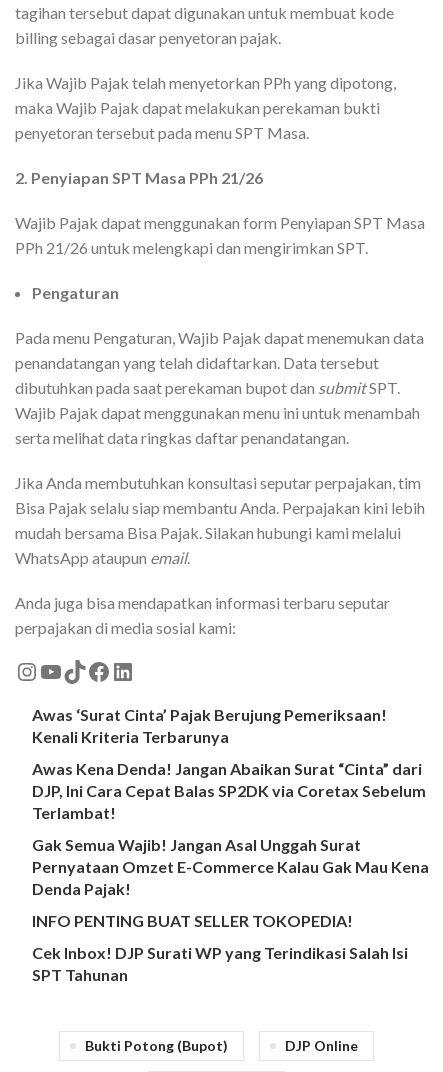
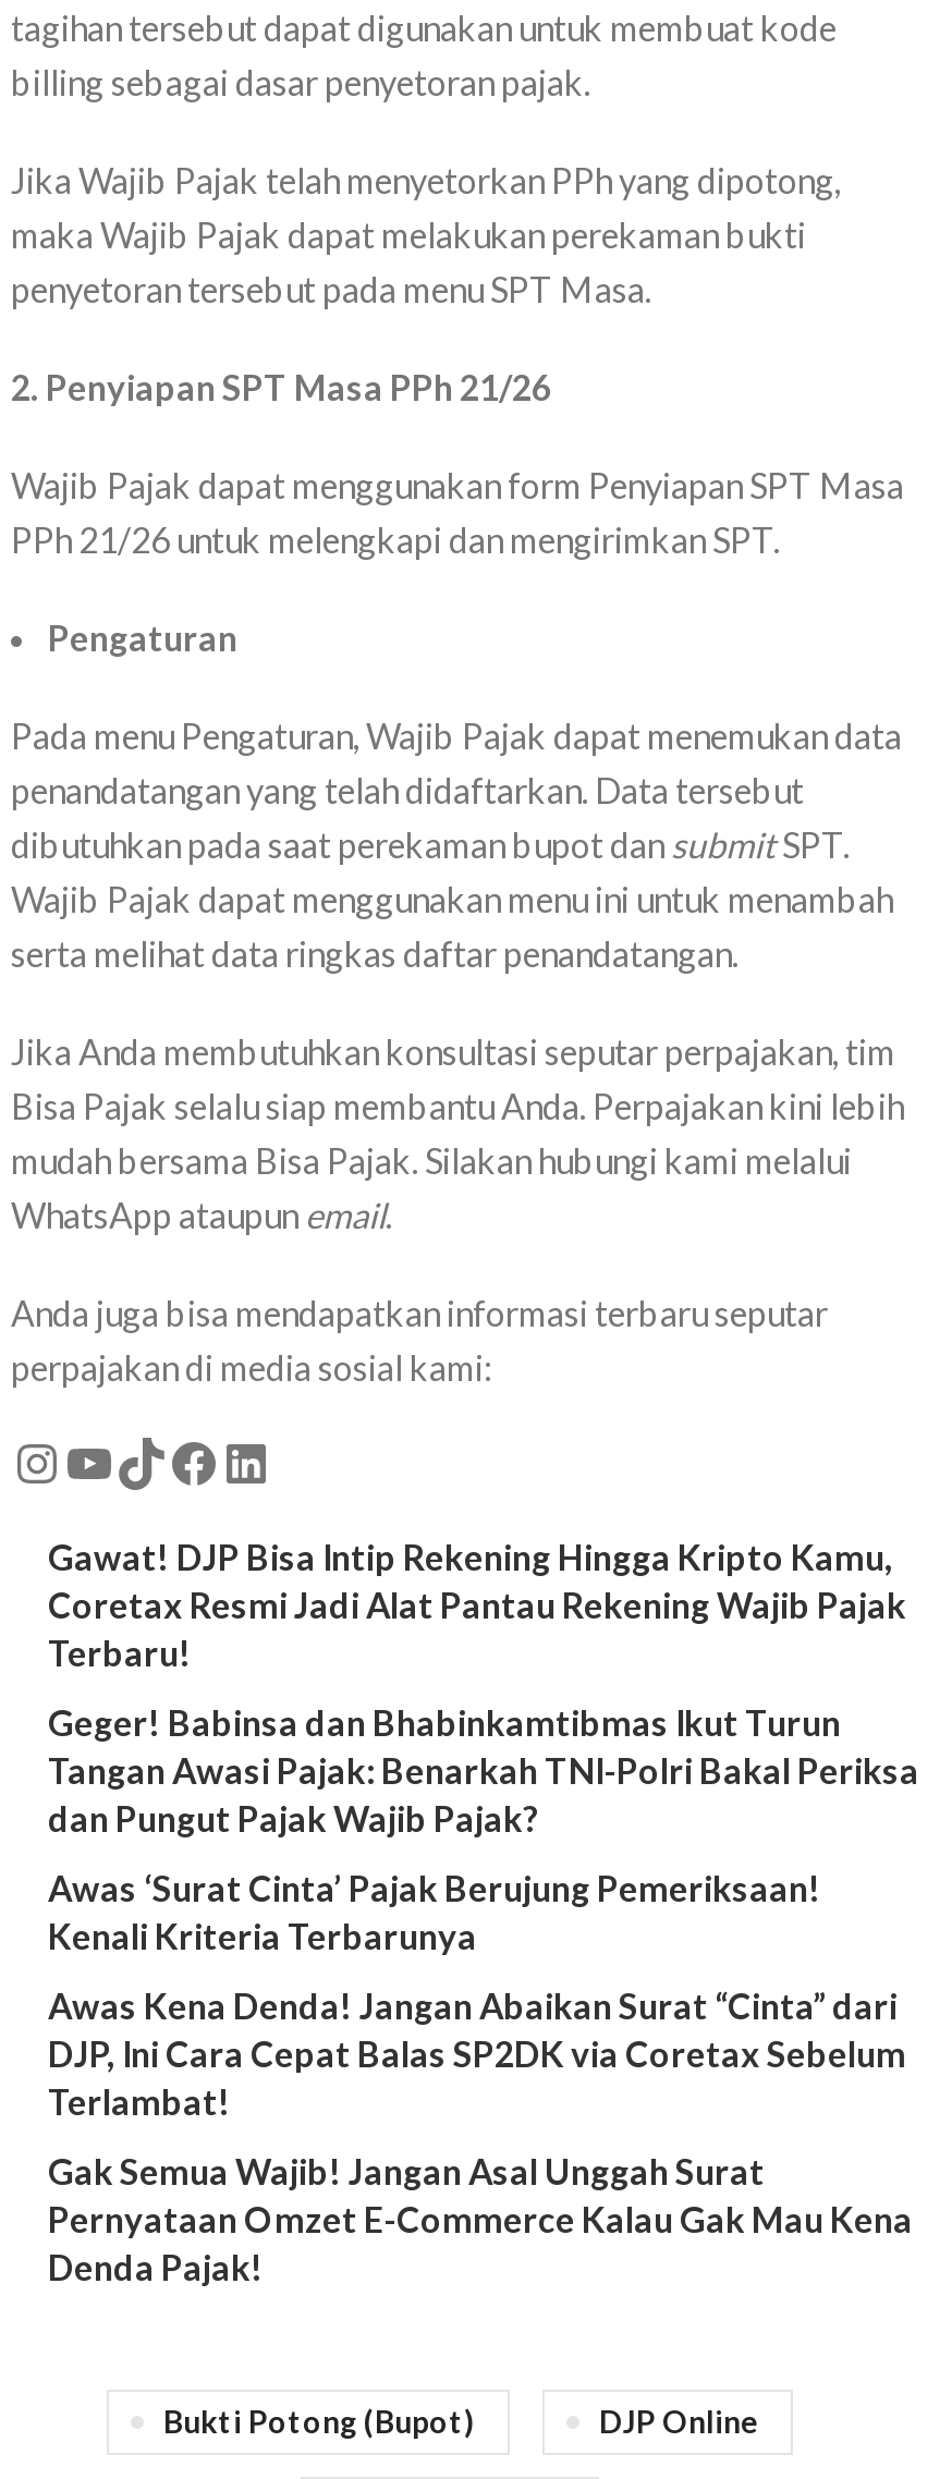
+ Gawat! DJP Bisa Intip Rekening Hingga Kripto Kamu,
+ Coretax Resmi Jadi Alat Pantau Rekening Wajib Pajak
+ Terbaru!
+ Geger! Babinsa dan Bhabinkamtibmas Ikut Turun
+ Tangan Awasi Pajak: Benarkah TNI-Polri Bakal Periksa
+ dan Pungut Pajak Wajib Pajak?

moved down: Awas ‘Surat Cinta’ Pajak Berujung Pemeriksaan! | Kenali Kriteria Terbarunya | Awas Kena Denda! Jangan Abaikan Surat “Cinta” dari | DJP, Ini Cara Cepat Balas SP2DK via Coretax Sebelum | Terlambat! | Gak Semua Wajib! Jangan Asal Unggah Surat | Pernyataan Omzet E-Commerce Kalau Gak Mau Kena | Denda Pajak!

- INFO PENTING BUAT SELLER TOKOPEDIA!
- Cek Inbox! DJP Surati WP yang Terindikasi Salah Isi
- SPT Tahunan
